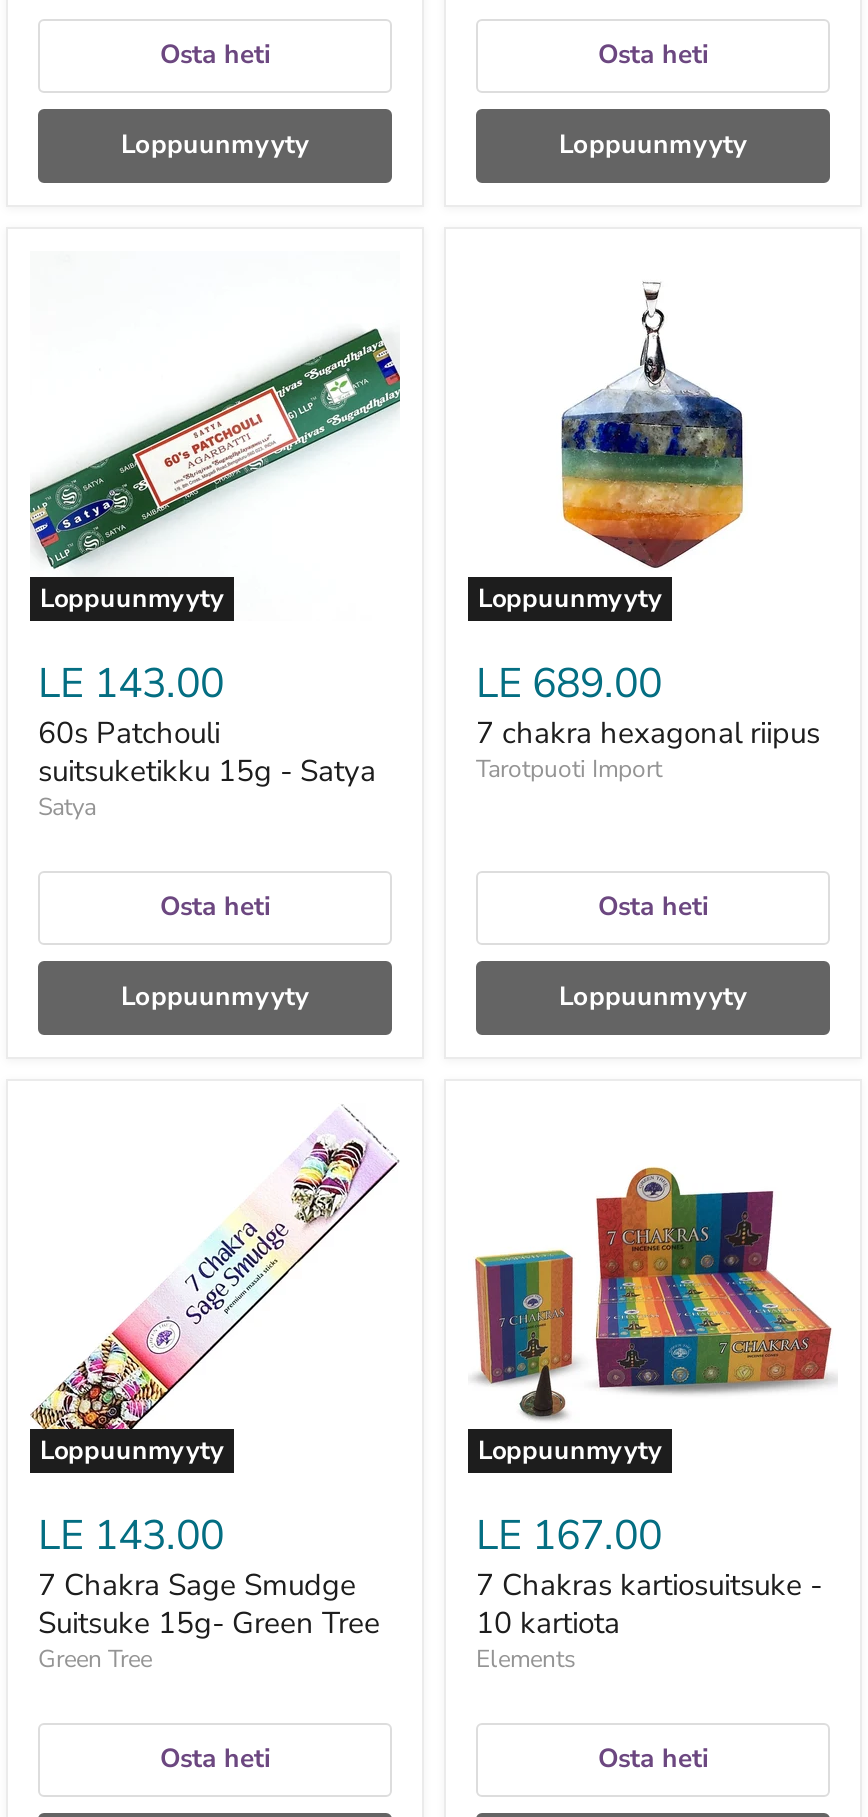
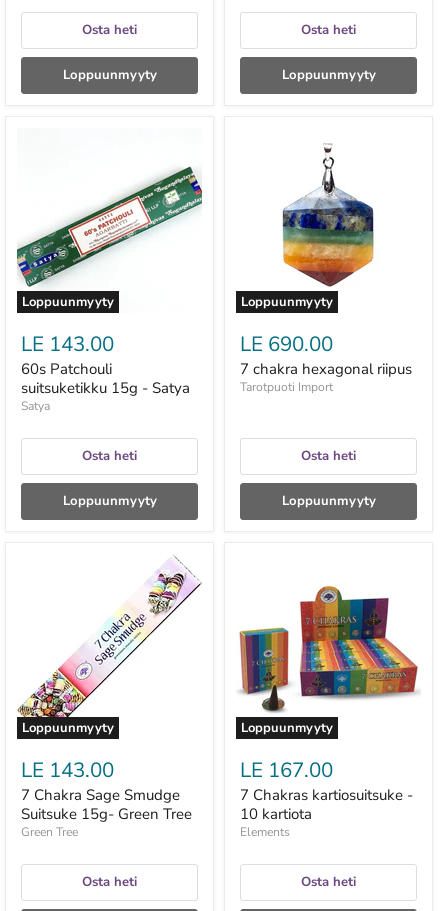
- LE 689.00
+ LE 690.00
